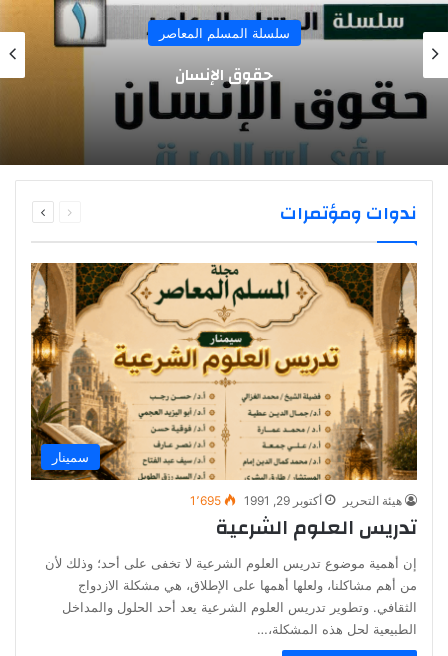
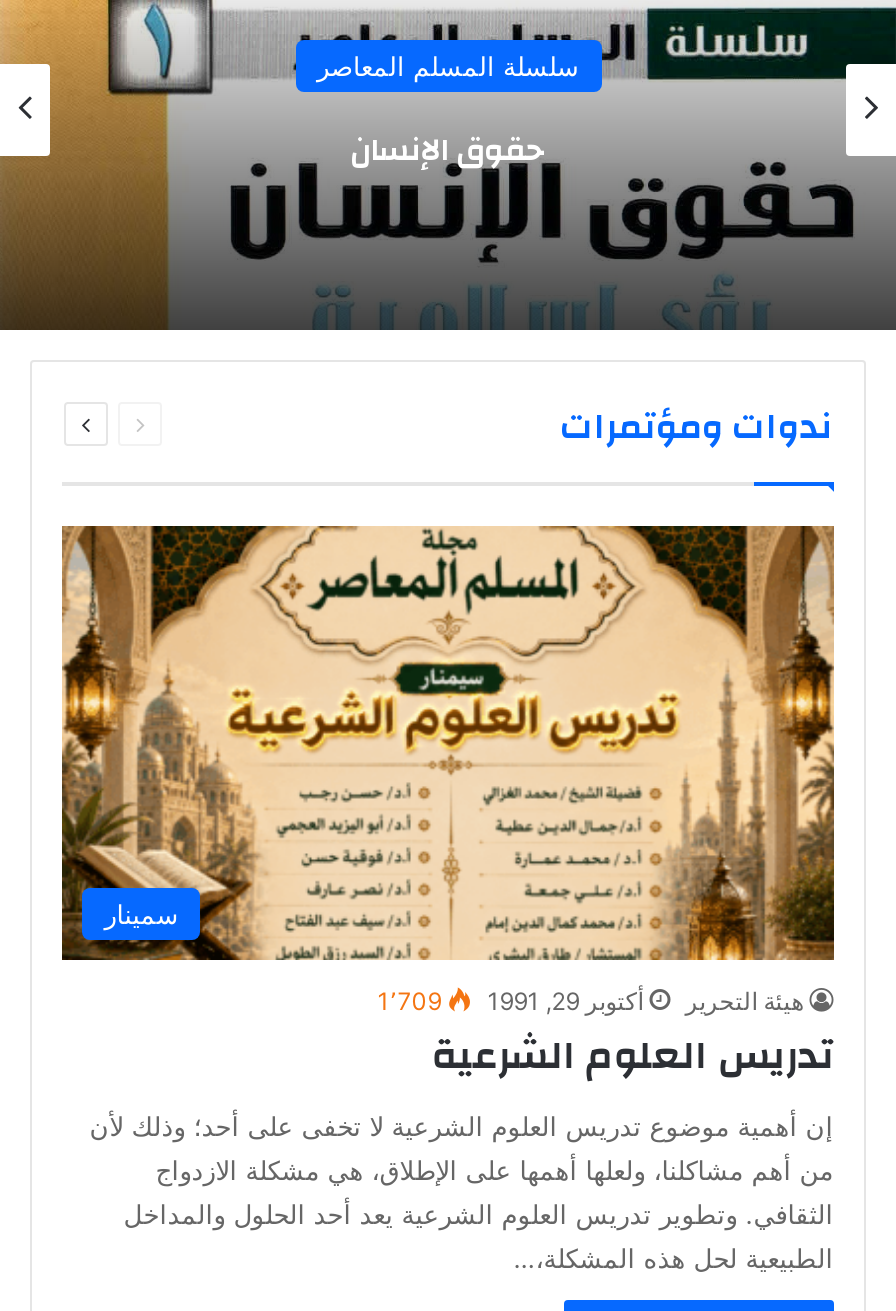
- 1٬695
+ 1٬709
